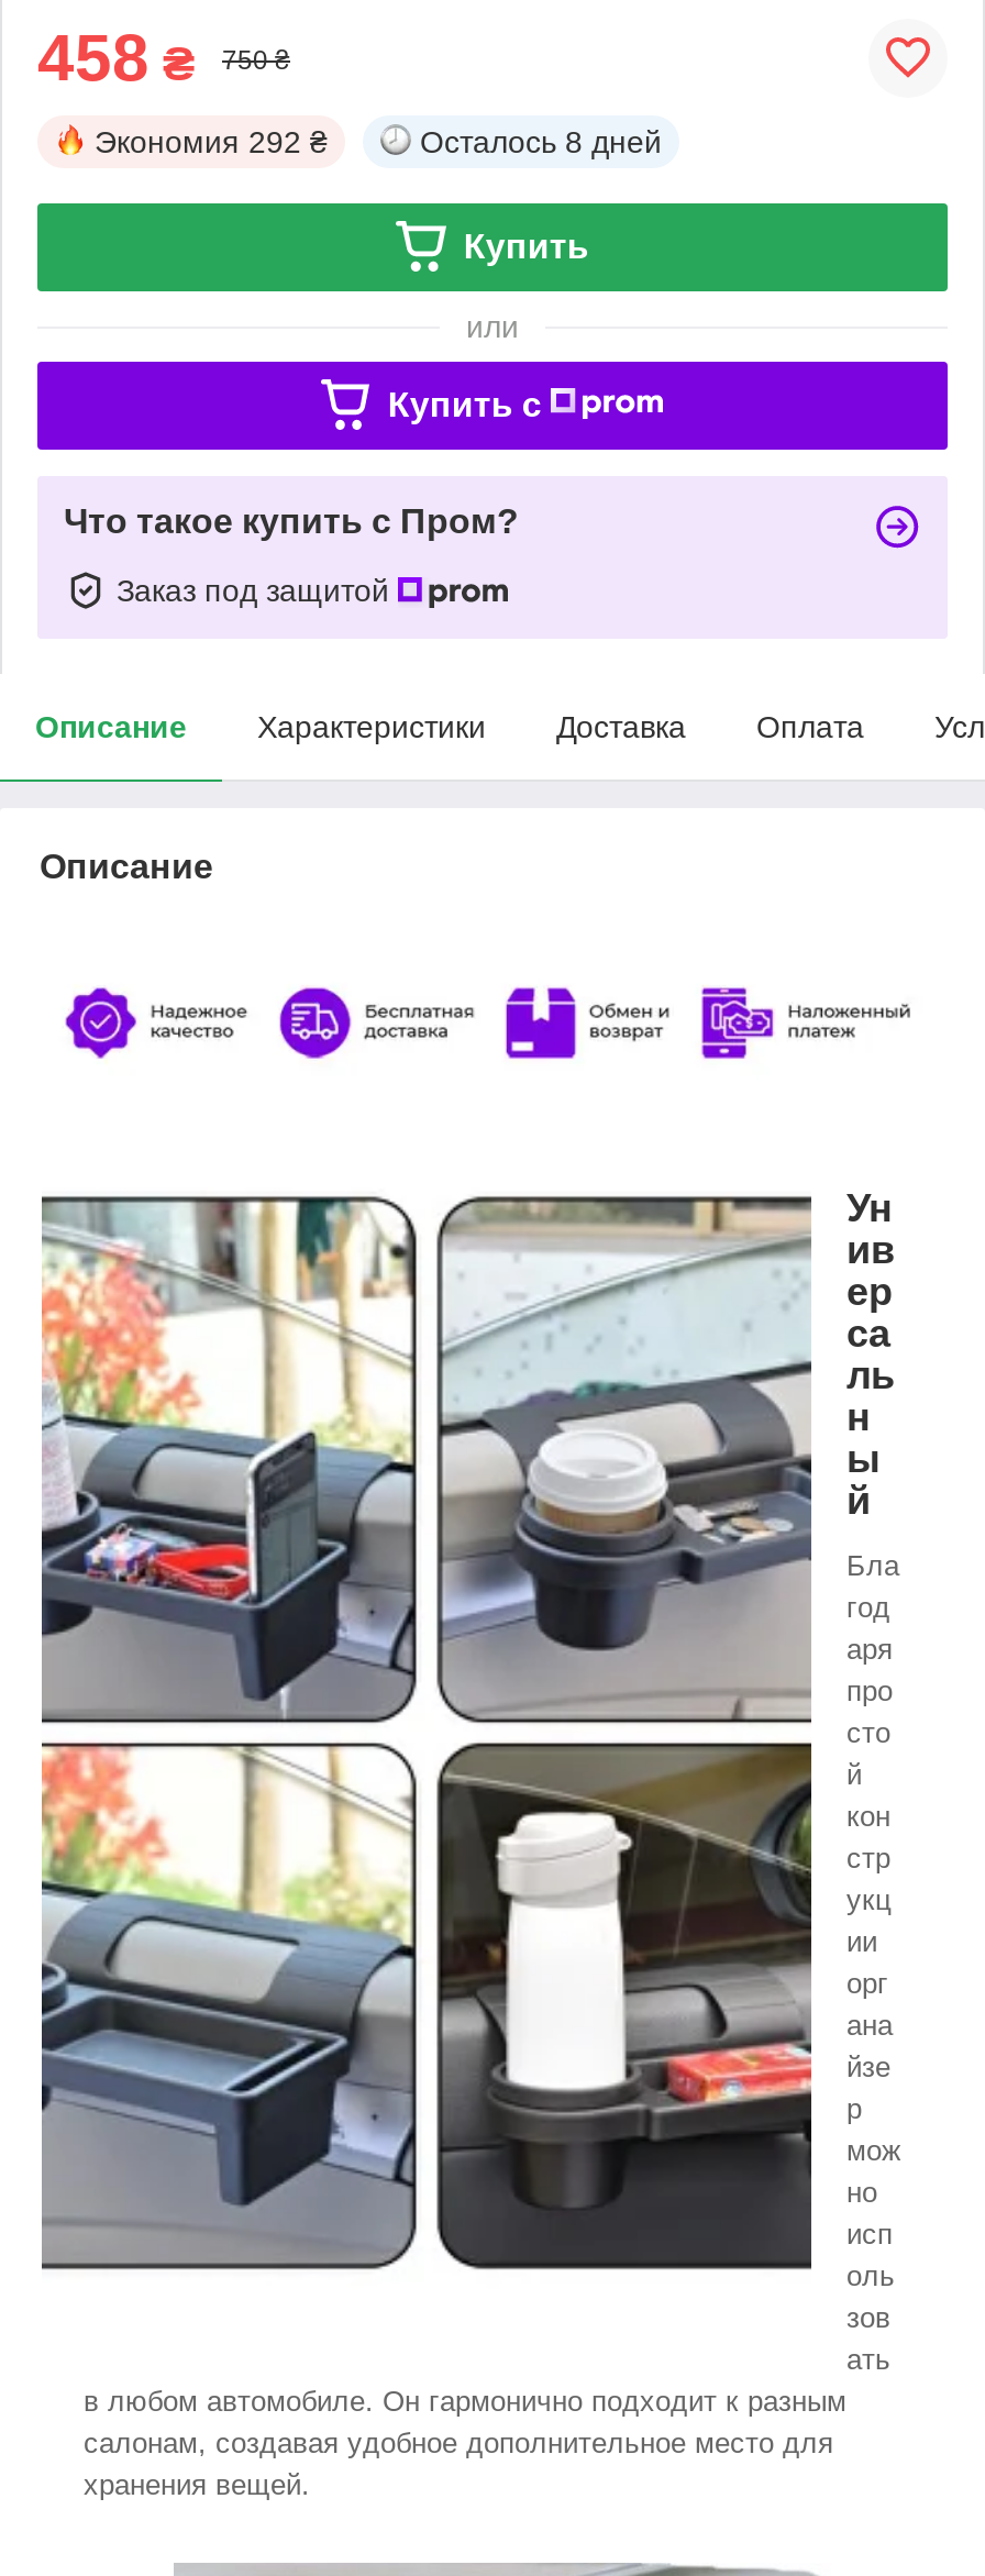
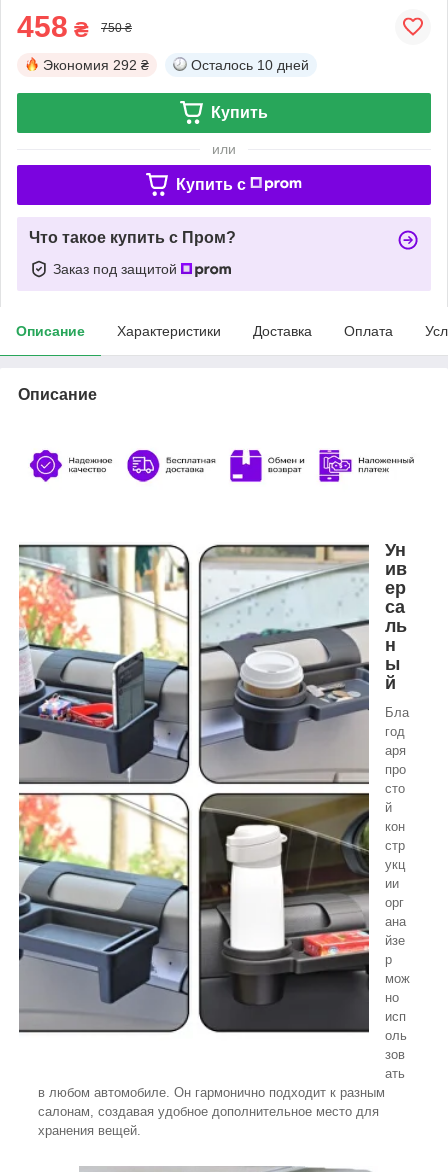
- Осталось 8 дней
+ Осталось 10 дней
